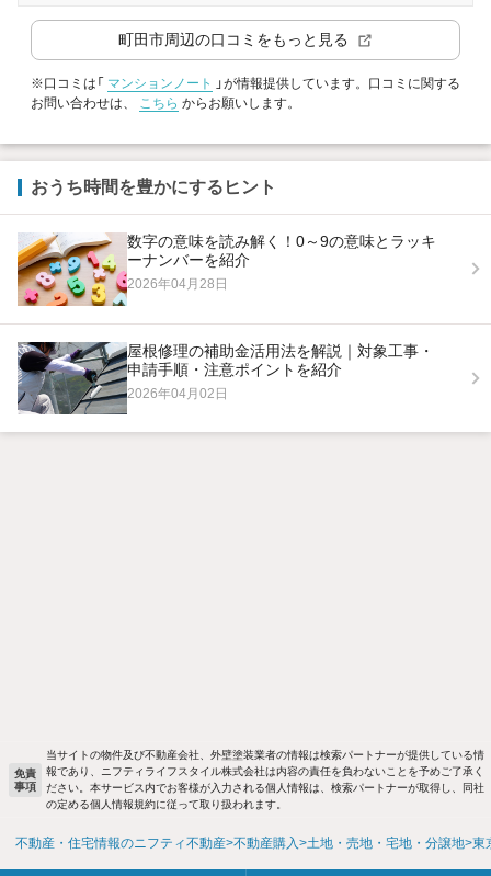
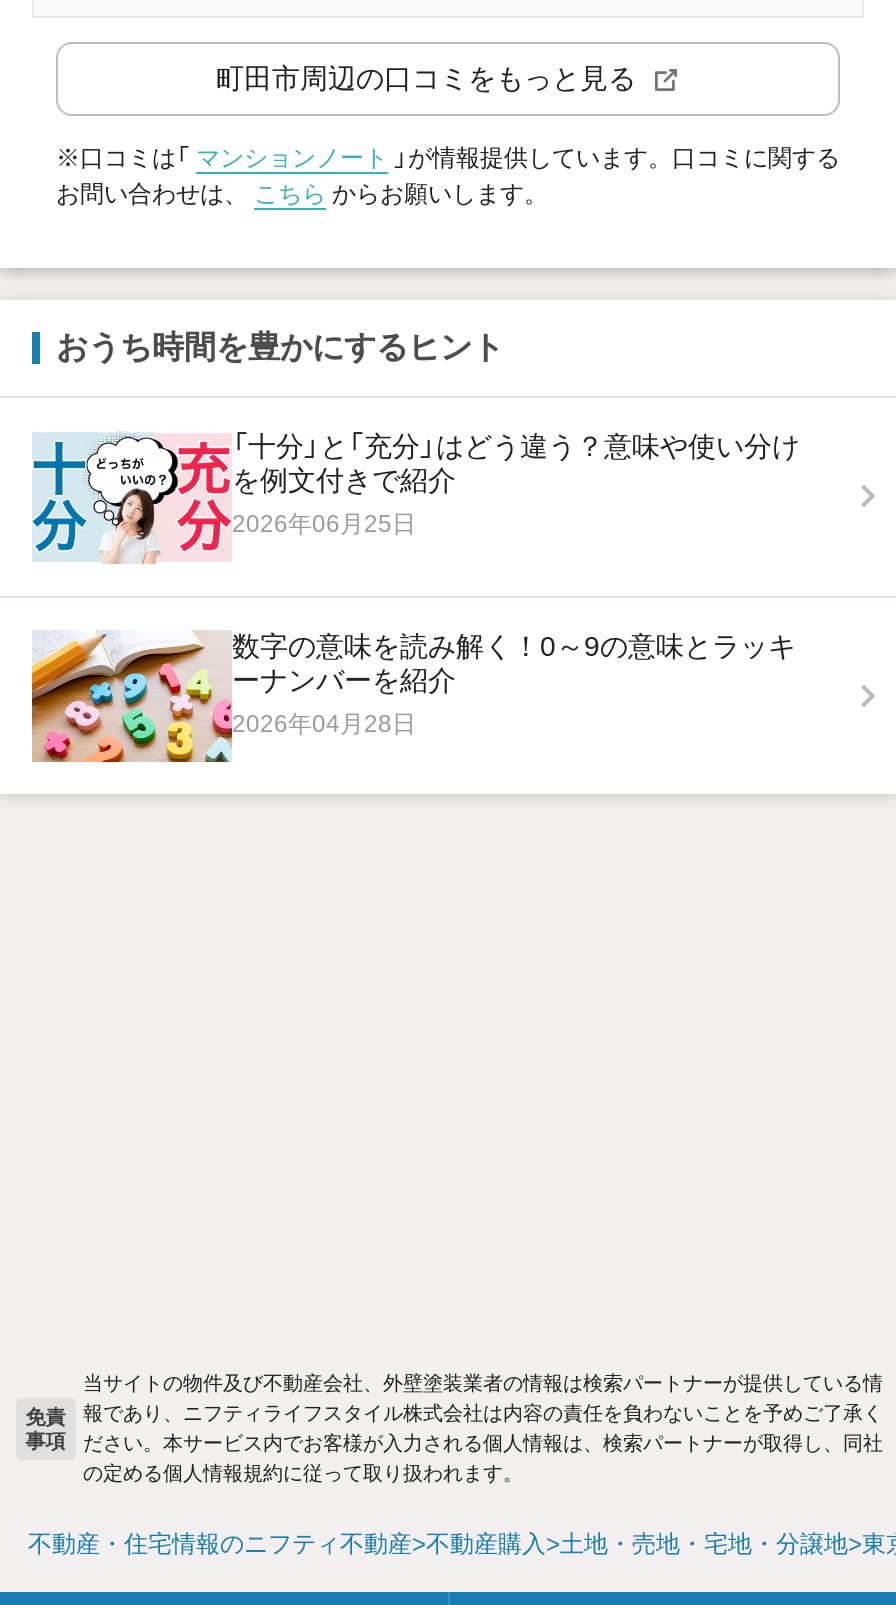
+ [image]
+ 「十分」と「充分」はどう違う？意味や使い分け
+ を例文付きで紹介
+ 2026年06月25日

moved down: [image] | 数字の意味を読み解く！0～9の意味とラッキ | ーナンバーを紹介 | 2026年04月28日

- [image]
- 屋根修理の補助金活用法を解説｜対象工事・
- 申請手順・注意ポイントを紹介
- 2026年04月02日
